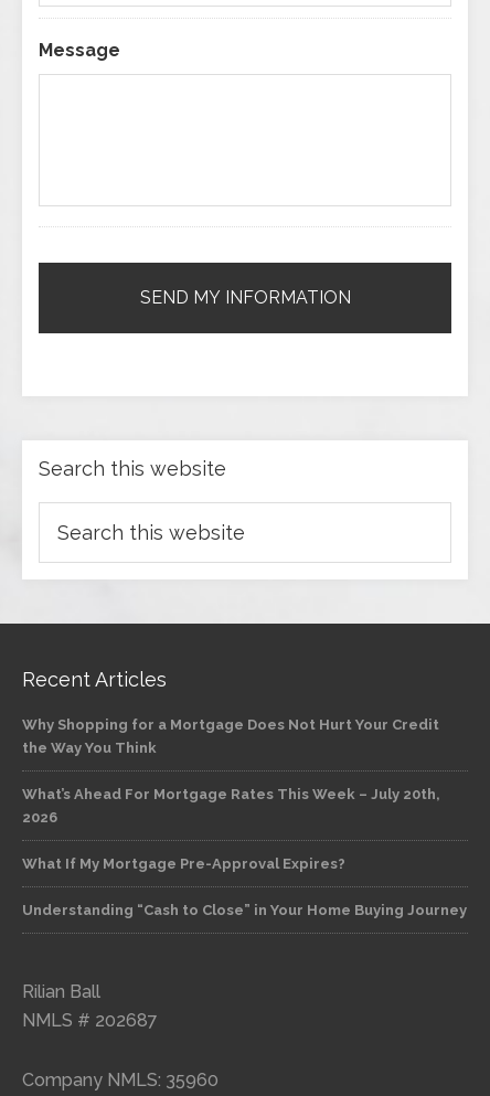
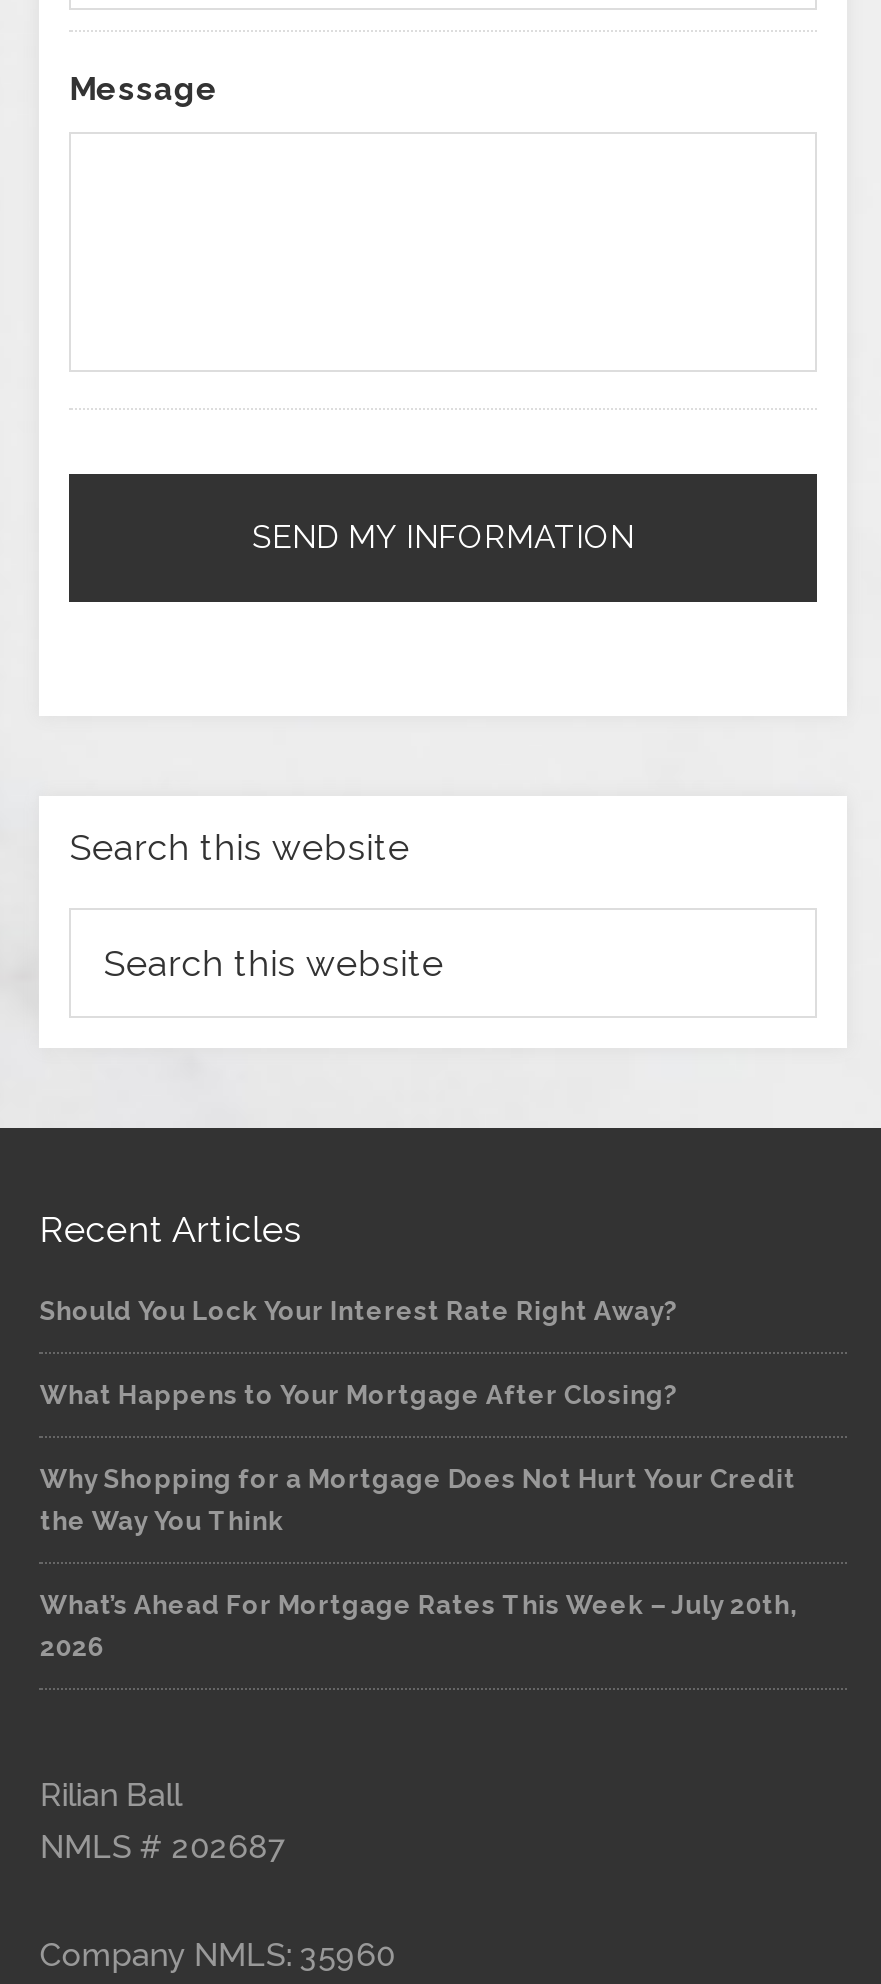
+ Should You Lock Your Interest Rate Right Away?
+ What Happens to Your Mortgage After Closing?

moved down: Why Shopping for a Mortgage Does Not Hurt Your Credit | the Way You Think | What’s Ahead For Mortgage Rates This Week – July 20th, | 2026

- What If My Mortgage Pre-Approval Expires?
- Understanding “Cash to Close” in Your Home Buying Journey
